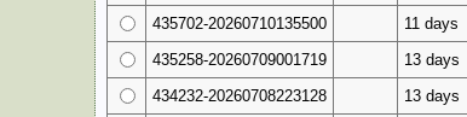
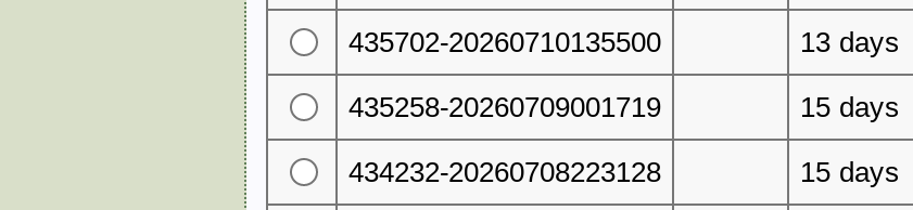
- 11 days
+ 13 days

- 13 days
+ 15 days

- 13 days
+ 15 days
